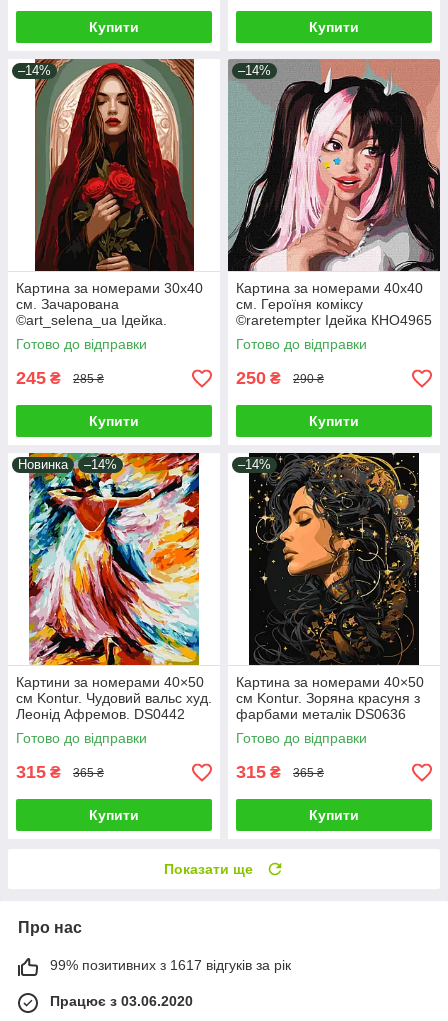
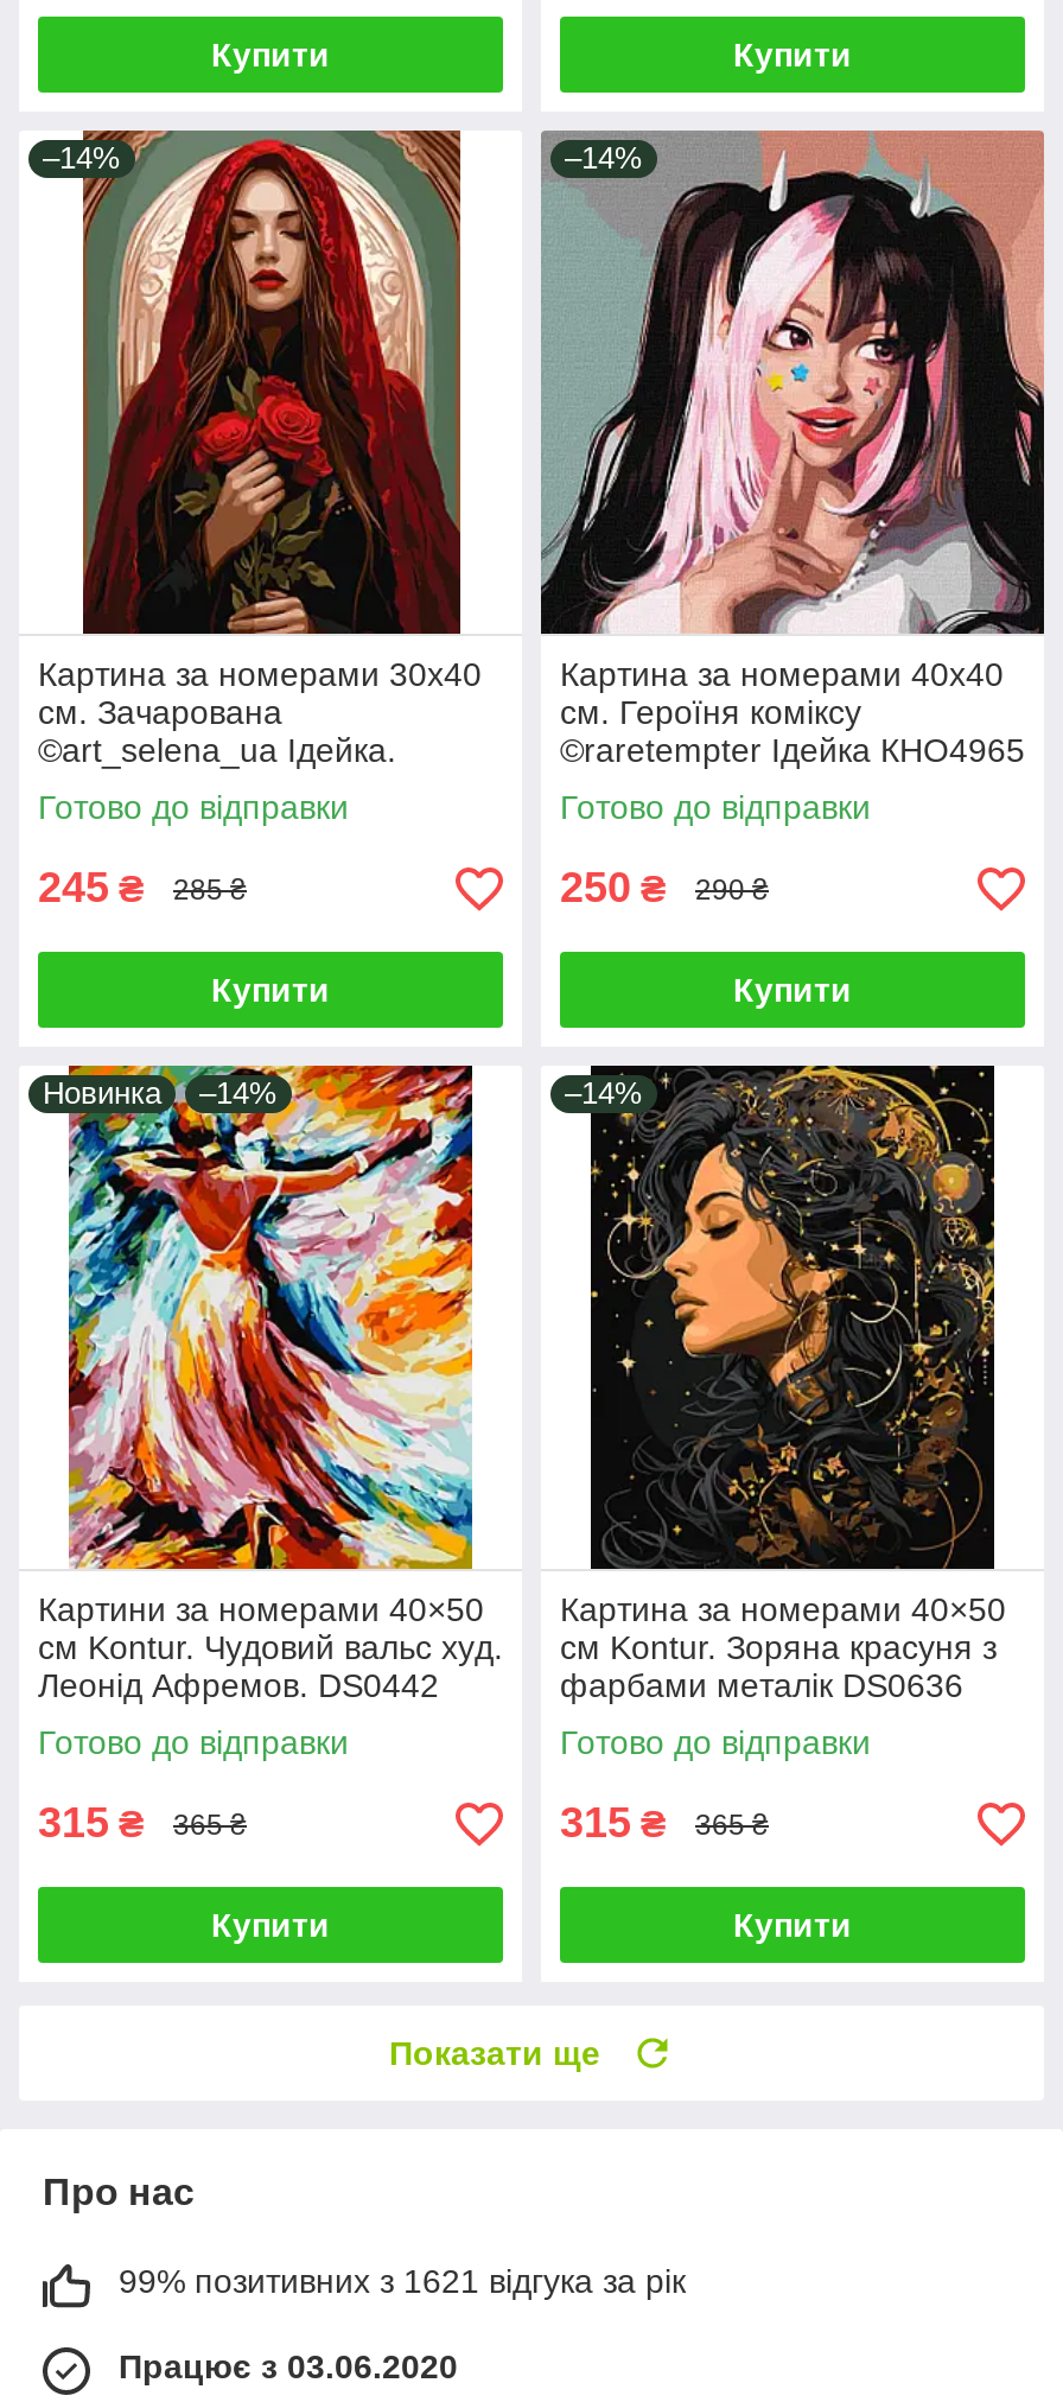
- 99% позитивних з 1617 відгуків за рік
+ 99% позитивних з 1621 відгука за рік
